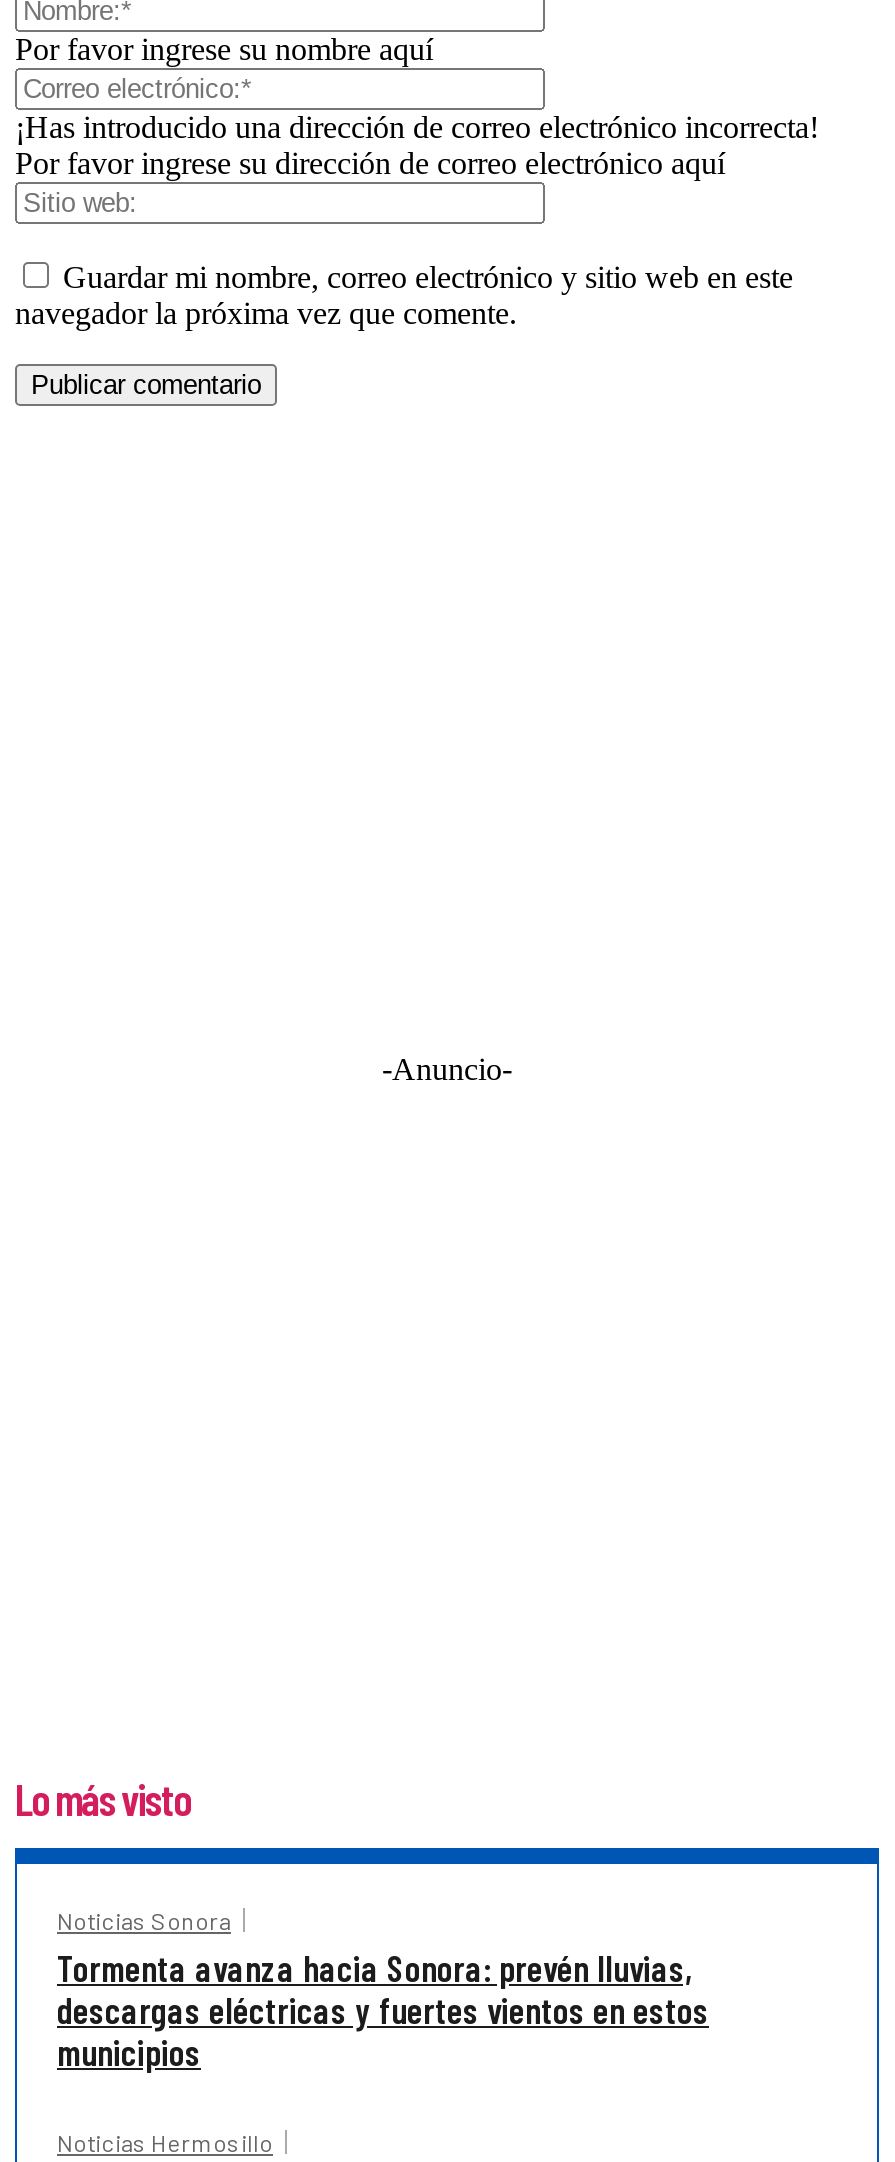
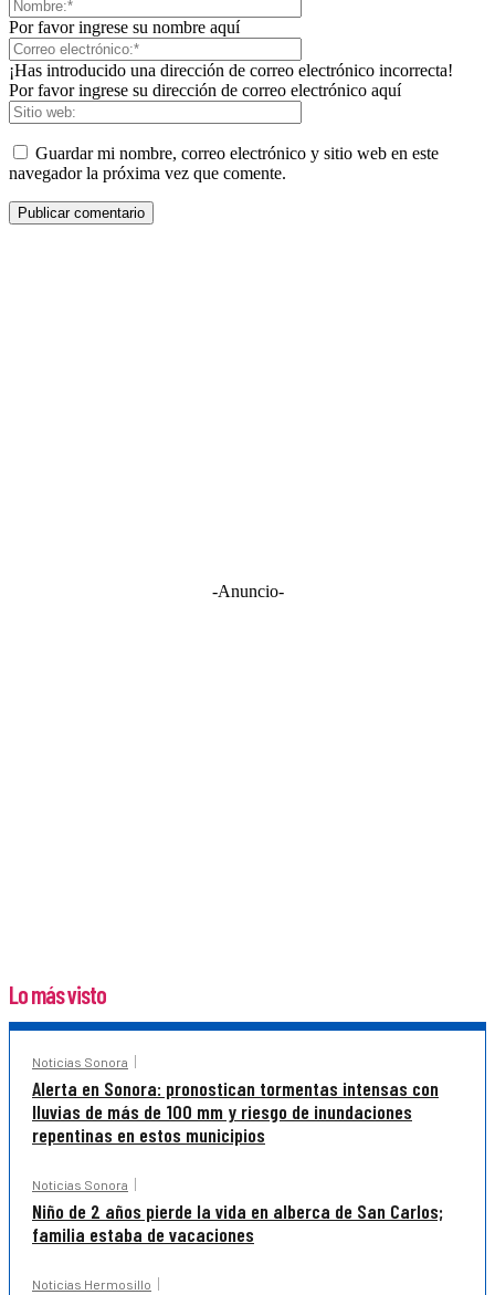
- Tormenta avanza hacia Sonora: prevén lluvias,
- descargas eléctricas y fuertes vientos en estos
- municipios
+ Alerta en Sonora: pronostican tormentas intensas con
+ lluvias de más de 100 mm y riesgo de inundaciones
+ repentinas en estos municipios
+ Noticias Sonora
+ Niño de 2 años pierde la vida en alberca de San Carlos;
+ familia estaba de vacaciones
